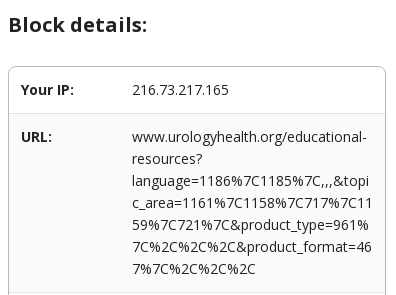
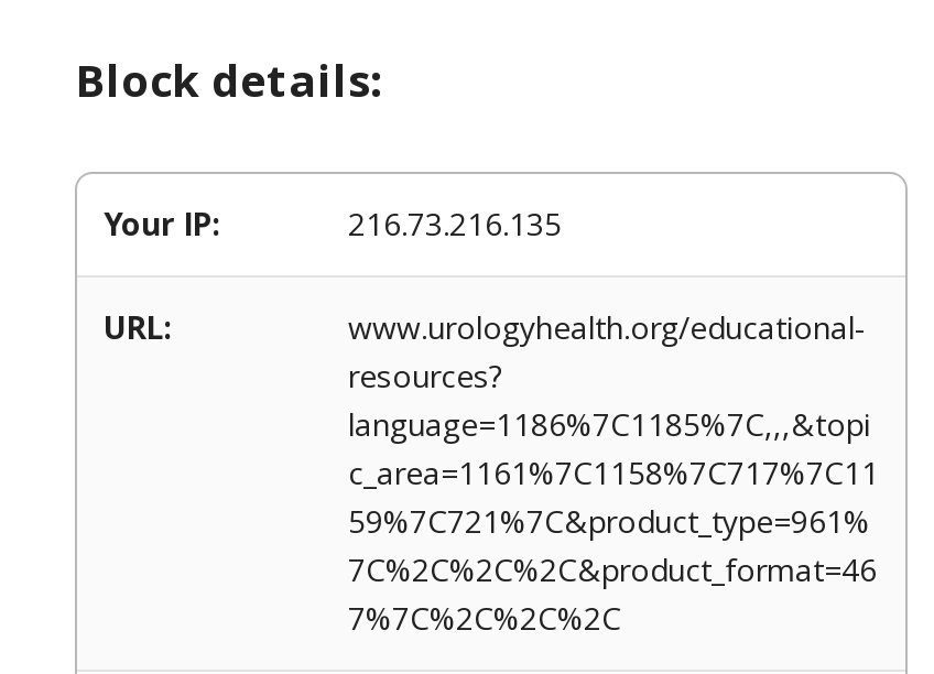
- 216.73.217.165
+ 216.73.216.135
